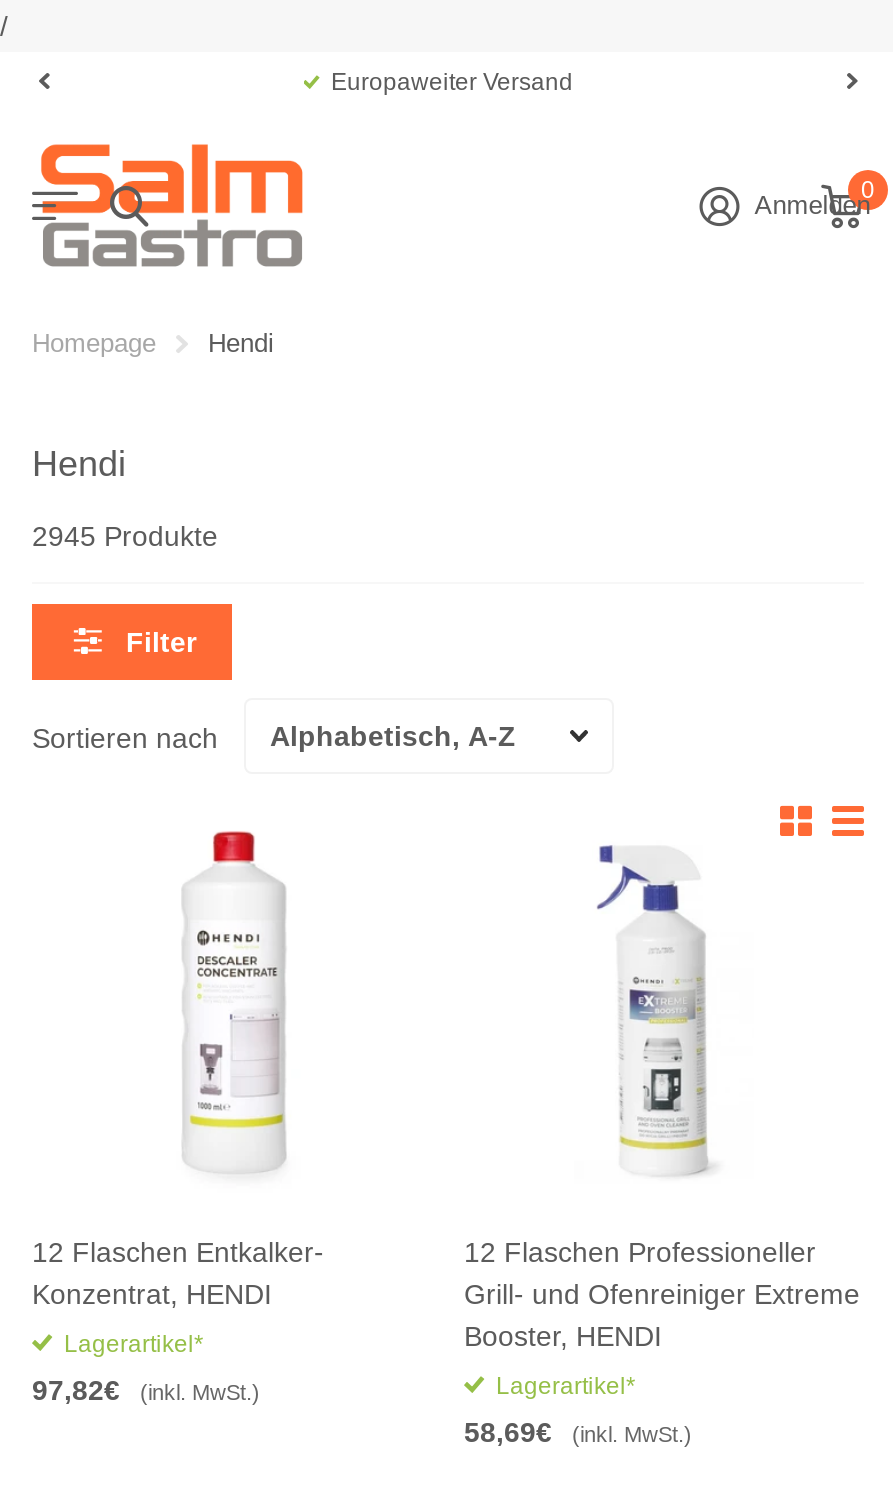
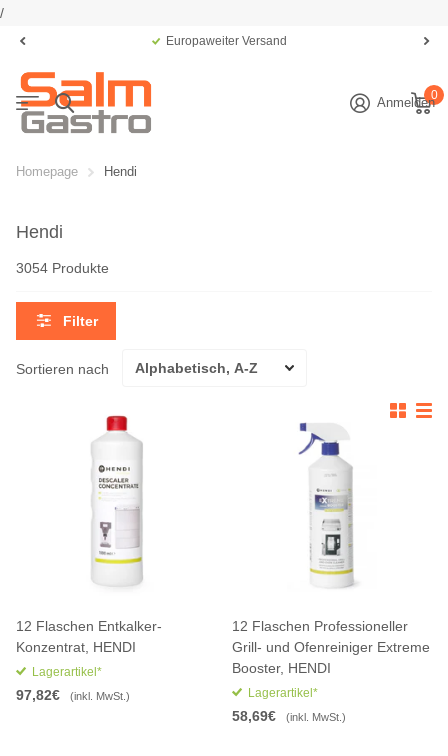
- 2945 Produkte
+ 3054 Produkte
